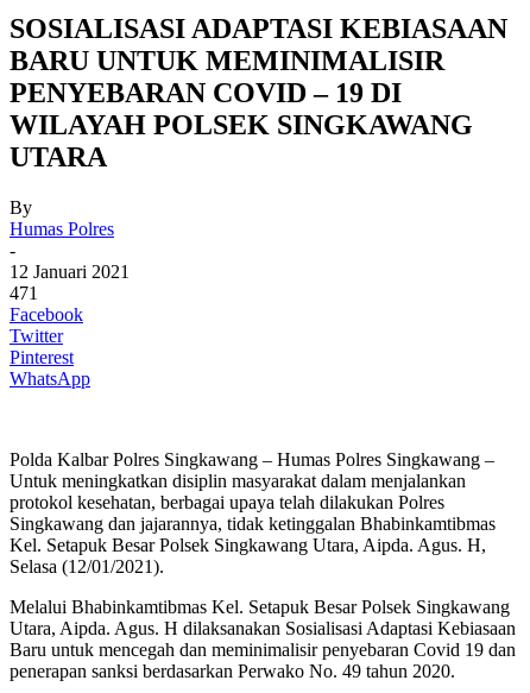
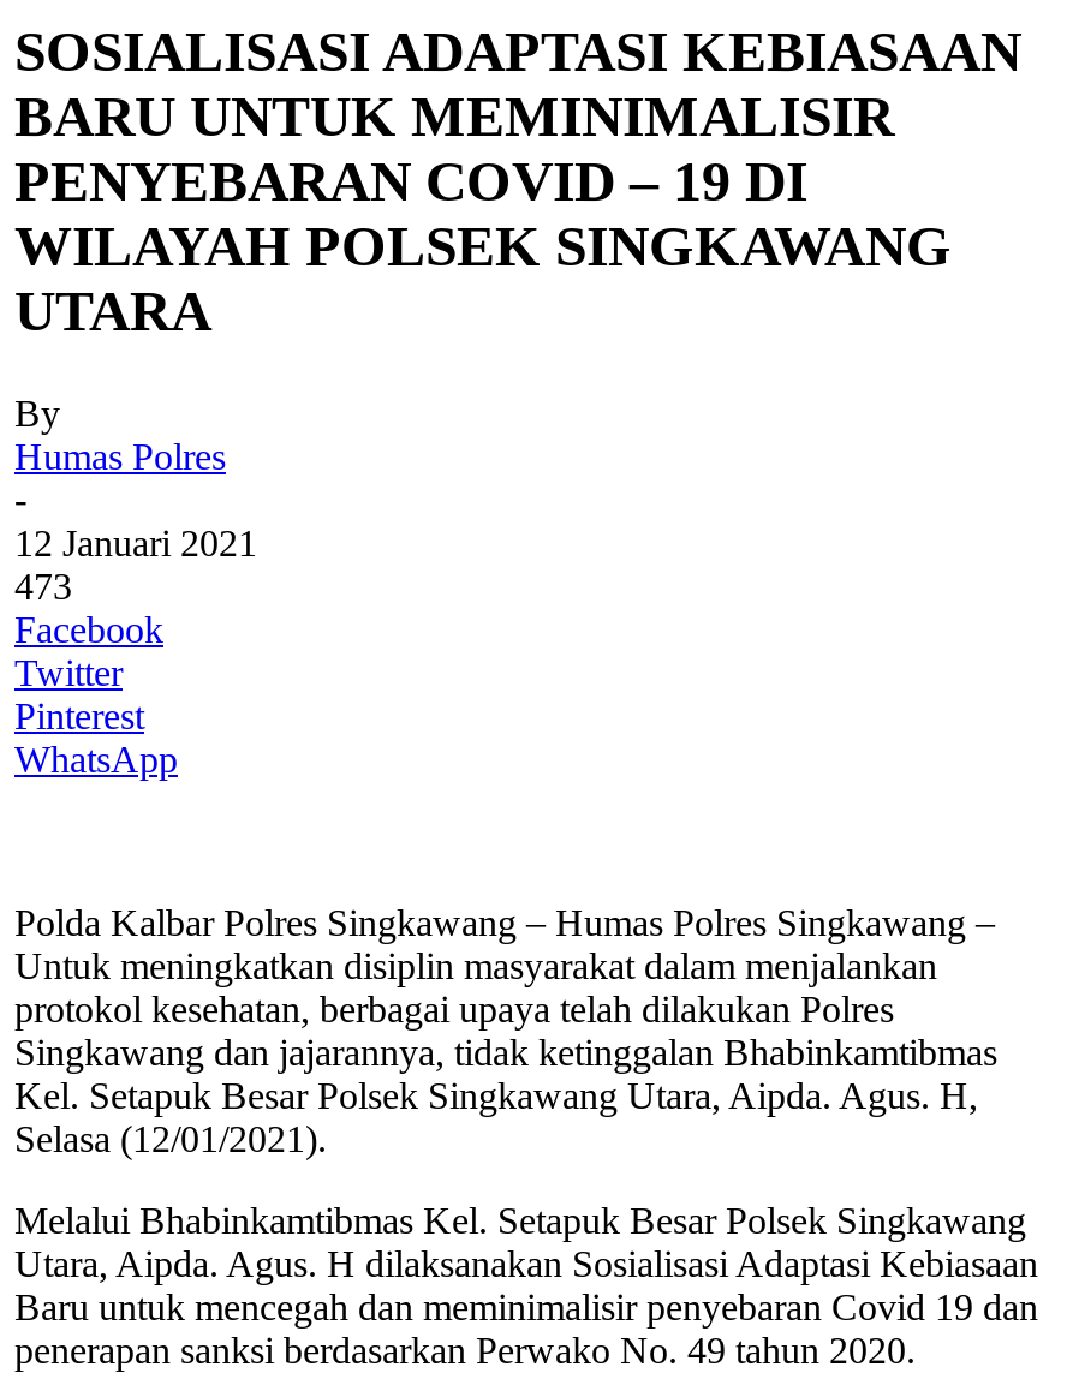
- 471
+ 473
